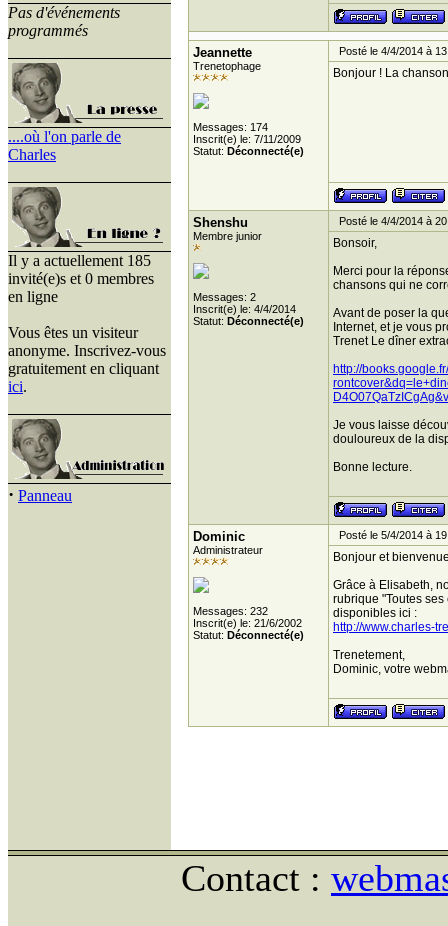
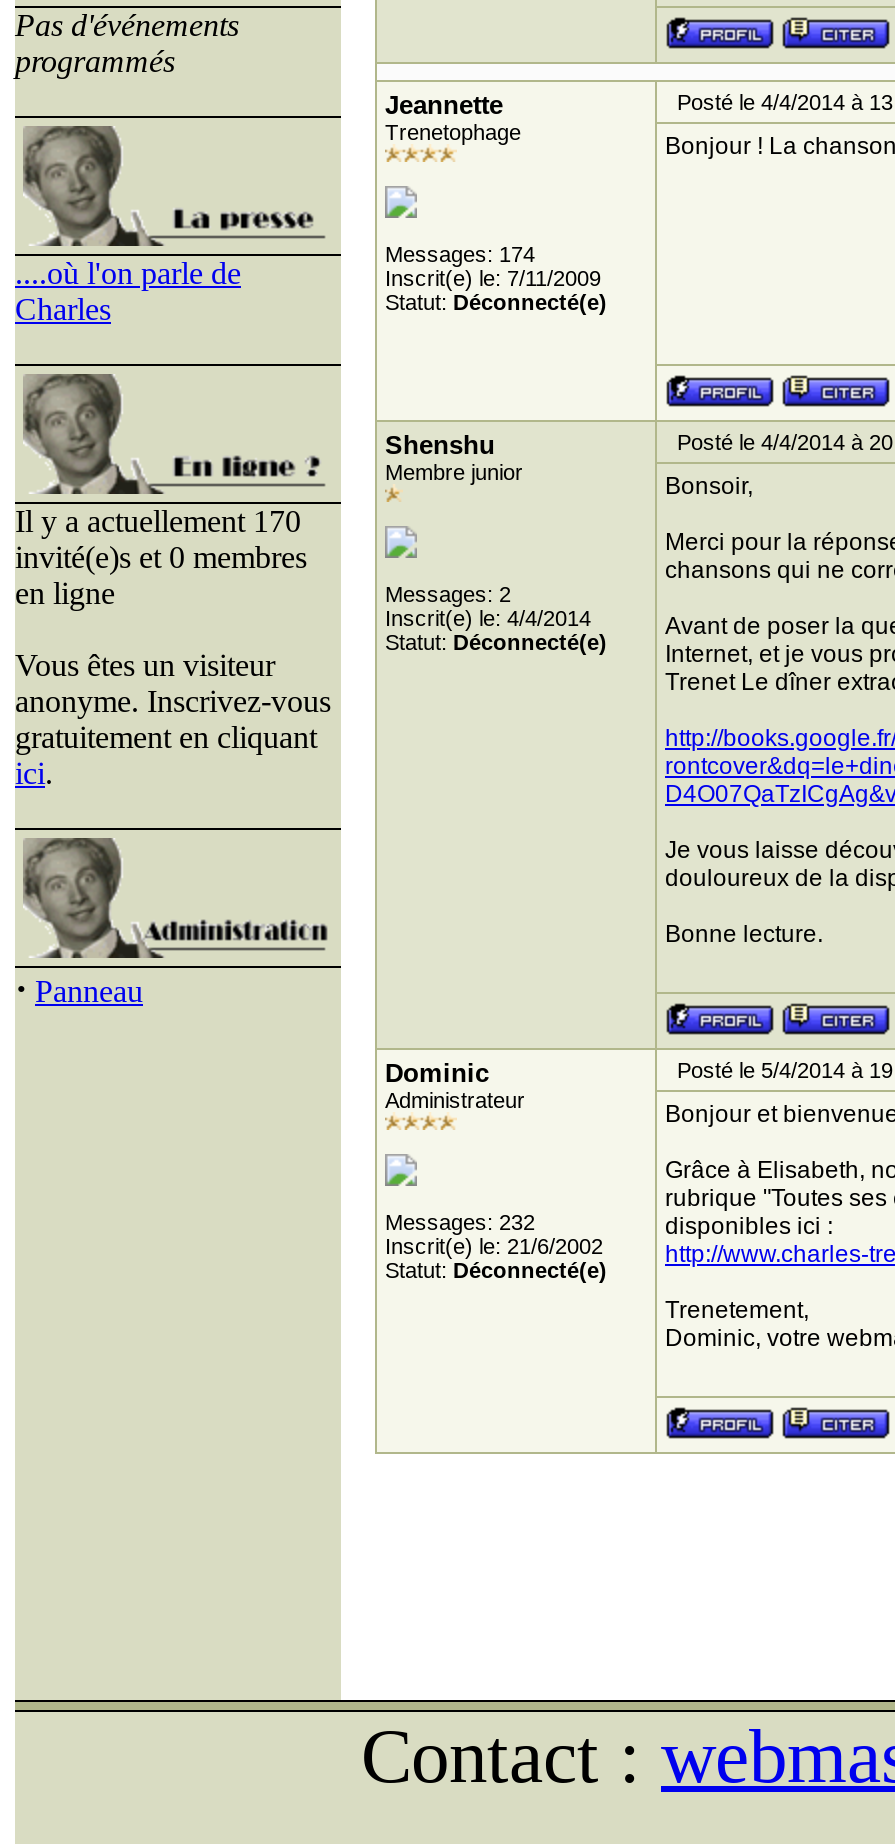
- Il y a actuellement 185
+ Il y a actuellement 170
